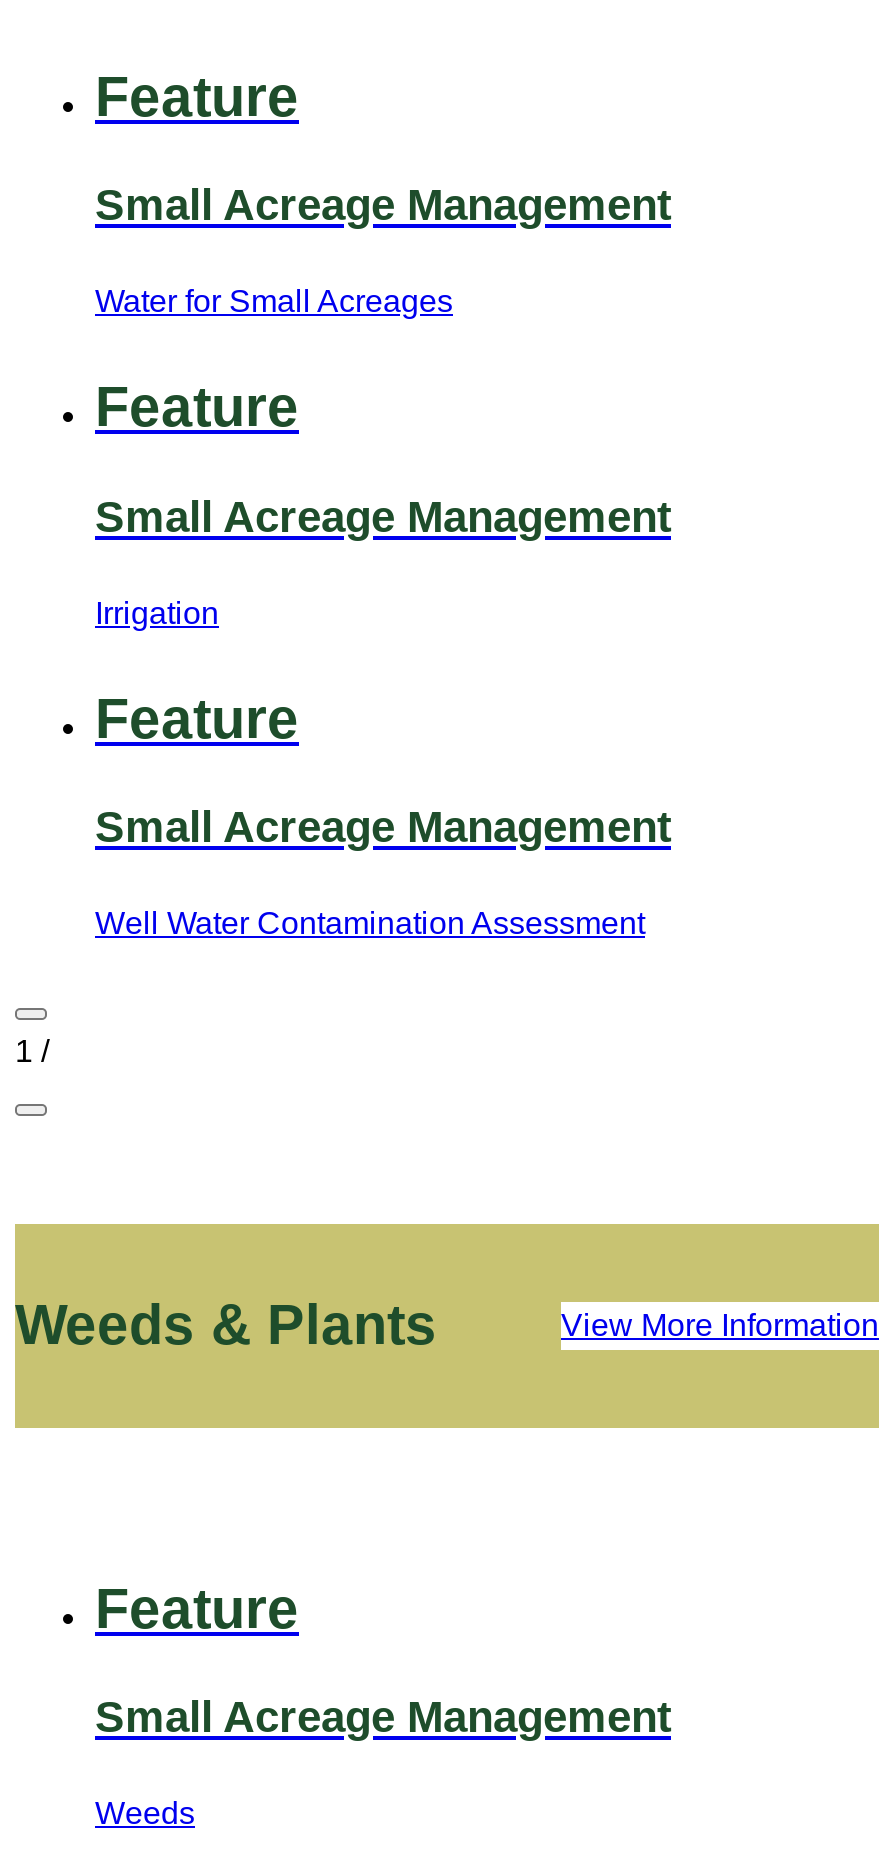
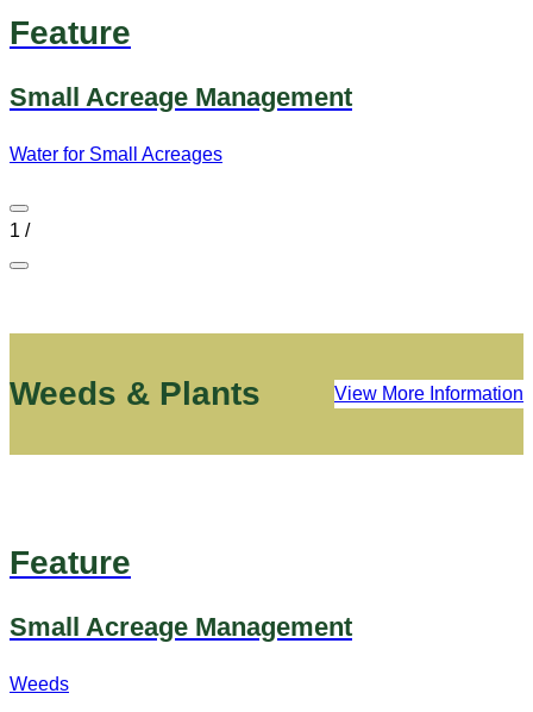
- Feature
- Small Acreage Management
- Irrigation
- Feature
- Small Acreage Management
- Well Water Contamination Assessment
